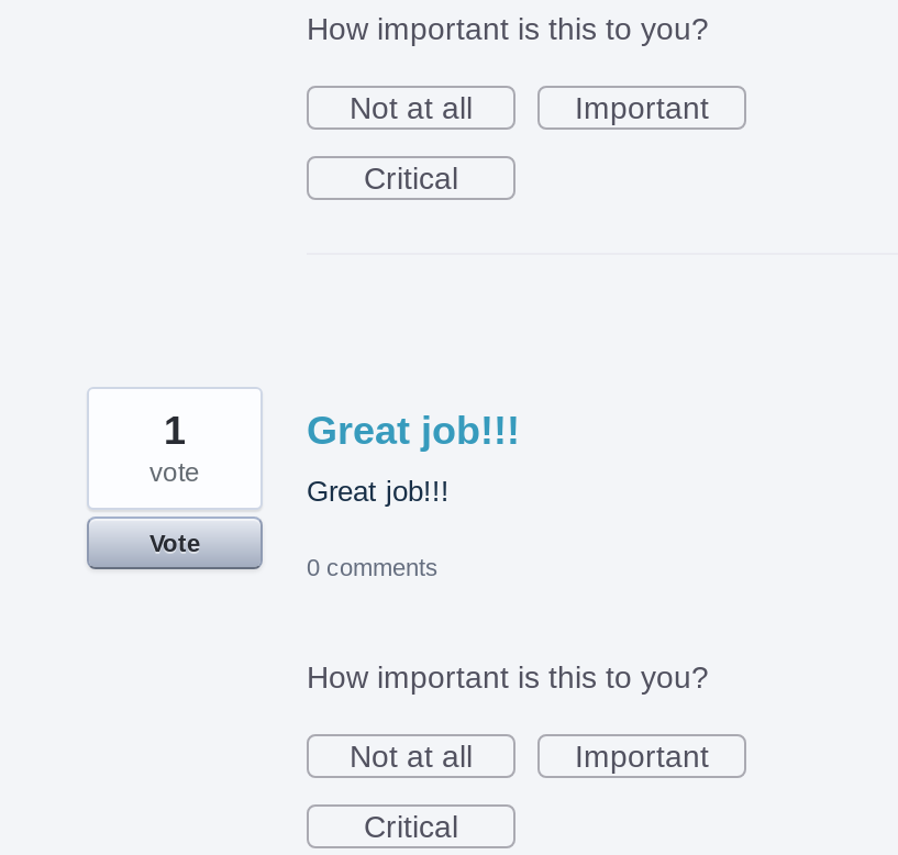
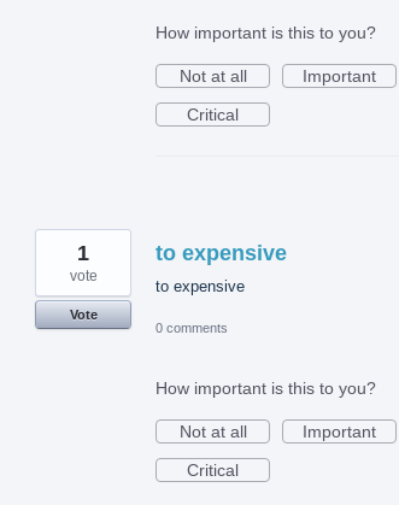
- Great job!!!
+ to expensive

- Great job!!!
+ to expensive
